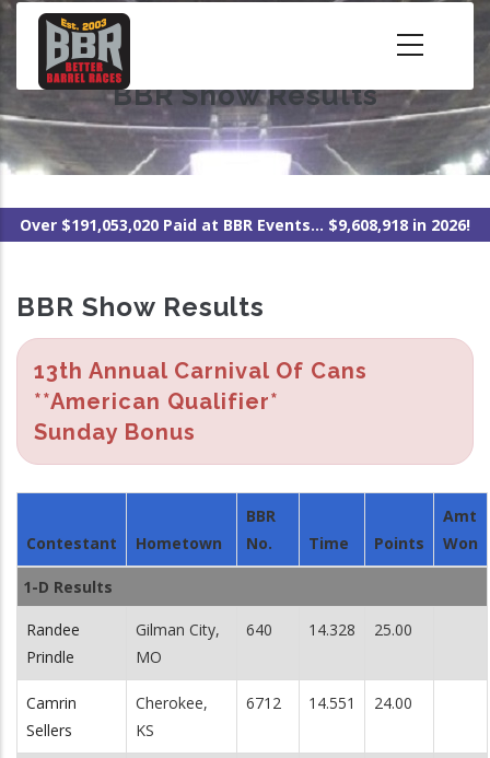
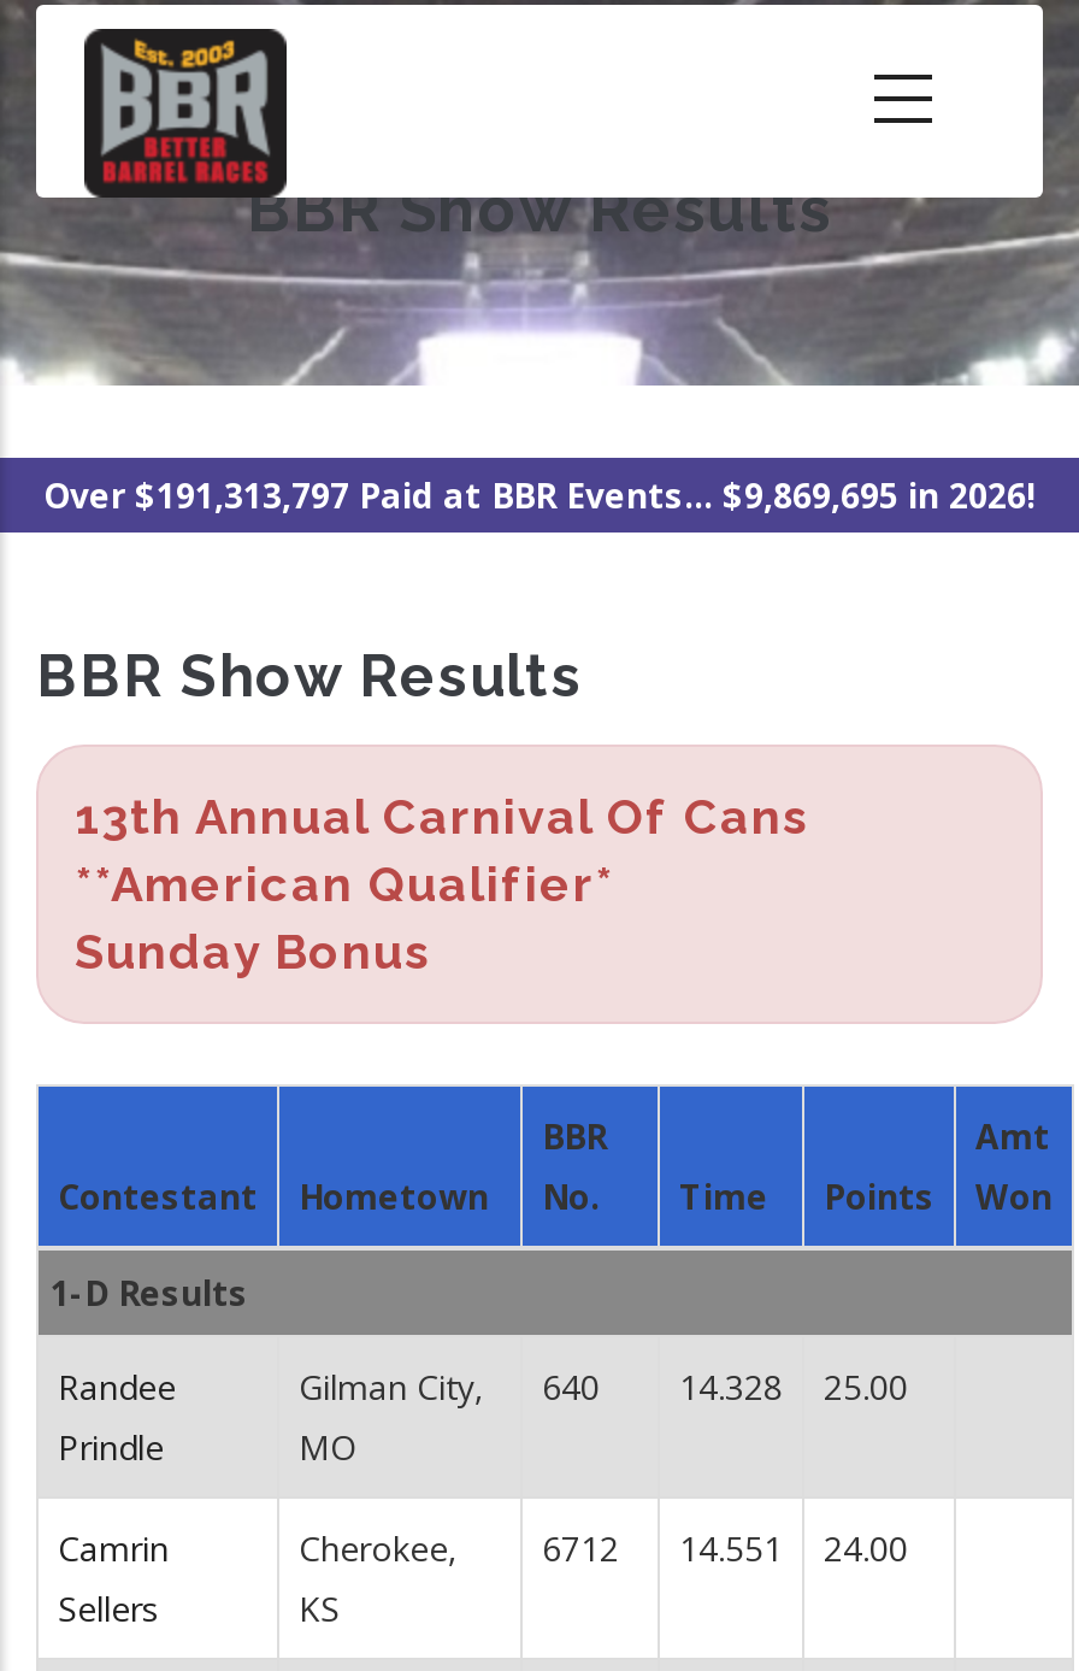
- Over $191,053,020 Paid at BBR Events... $9,608,918 in 2026!
+ Over $191,313,797 Paid at BBR Events... $9,869,695 in 2026!
